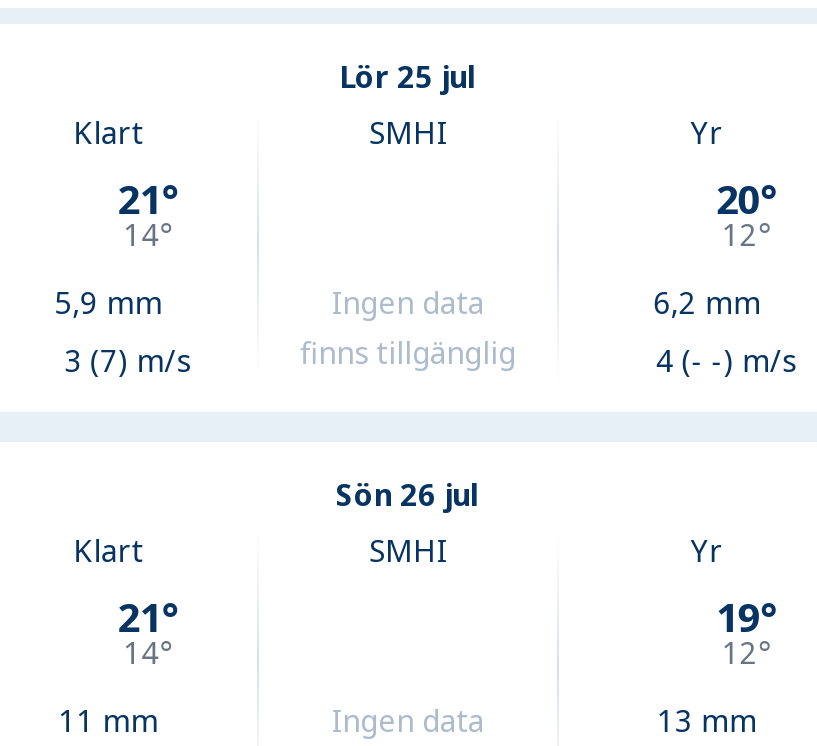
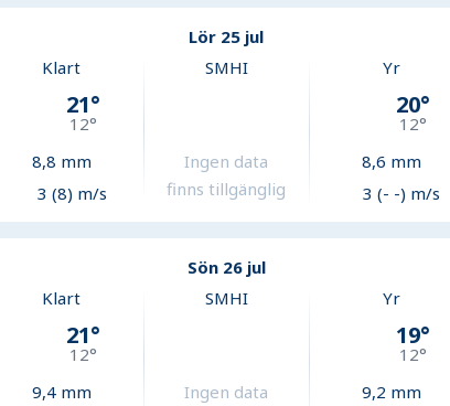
- 14°
+ 12°

- 5,9 mm
+ 8,8 mm

- 6,2 mm
+ 8,6 mm

- 3 (7) m/s
+ 3 (8) m/s

- 4 (- -) m/s
+ 3 (- -) m/s

- 14°
+ 12°

- 11 mm
+ 9,4 mm

- 13 mm
+ 9,2 mm
